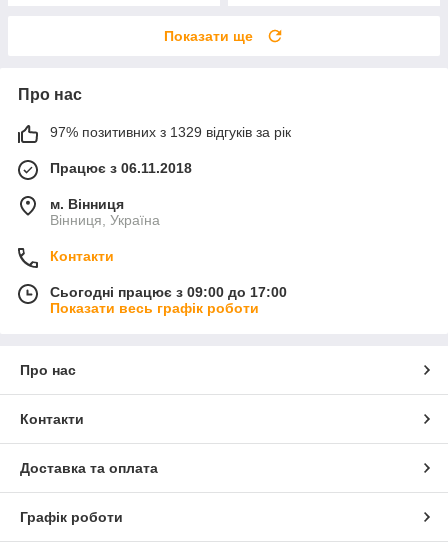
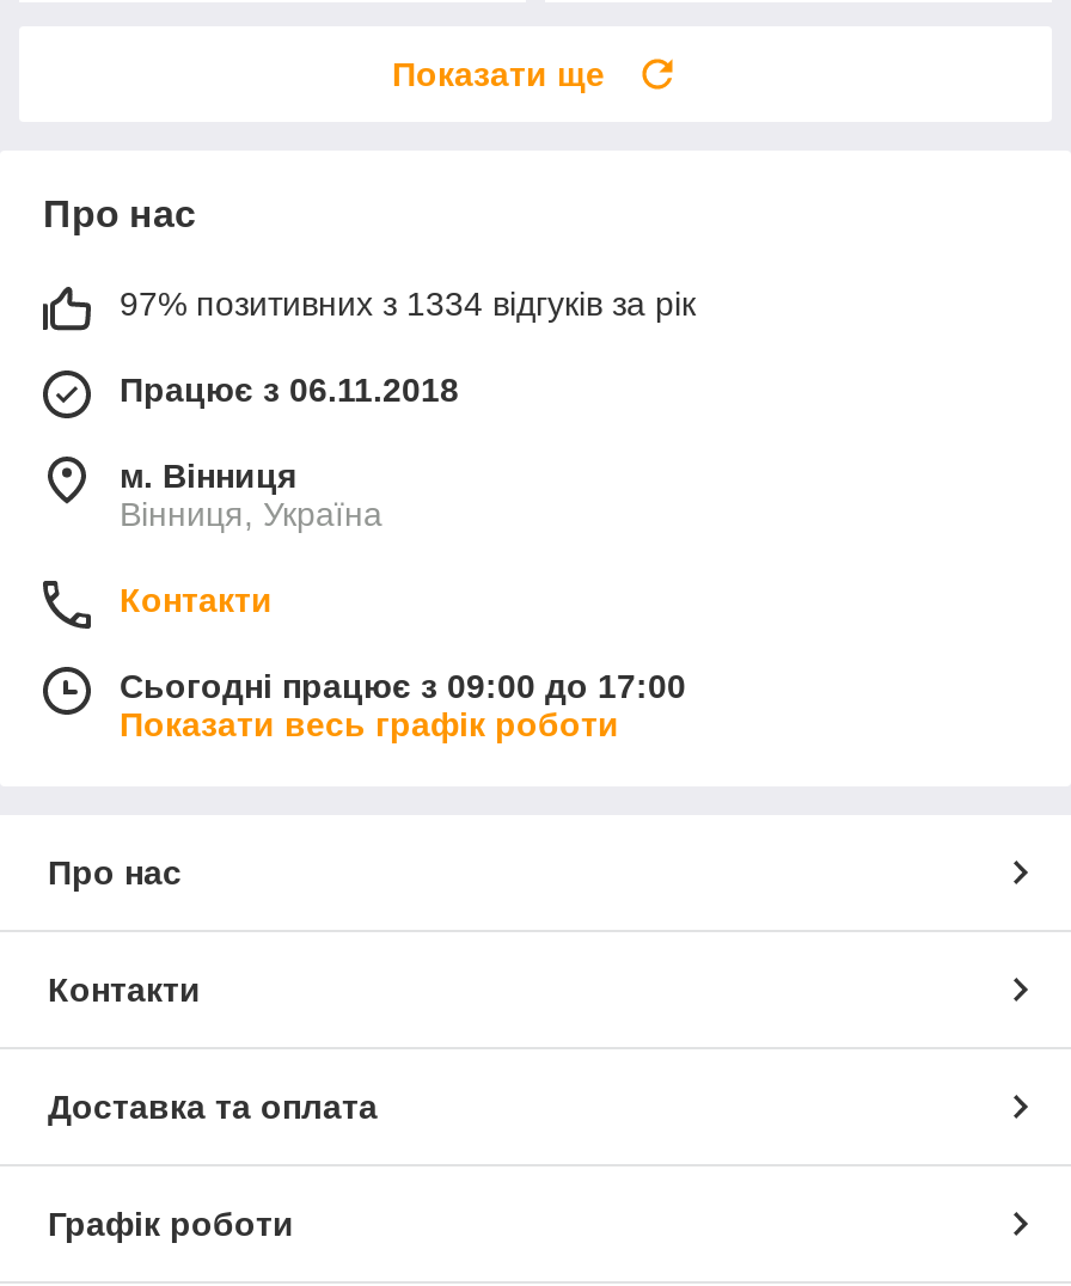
- 97% позитивних з 1329 відгуків за рік
+ 97% позитивних з 1334 відгуків за рік
